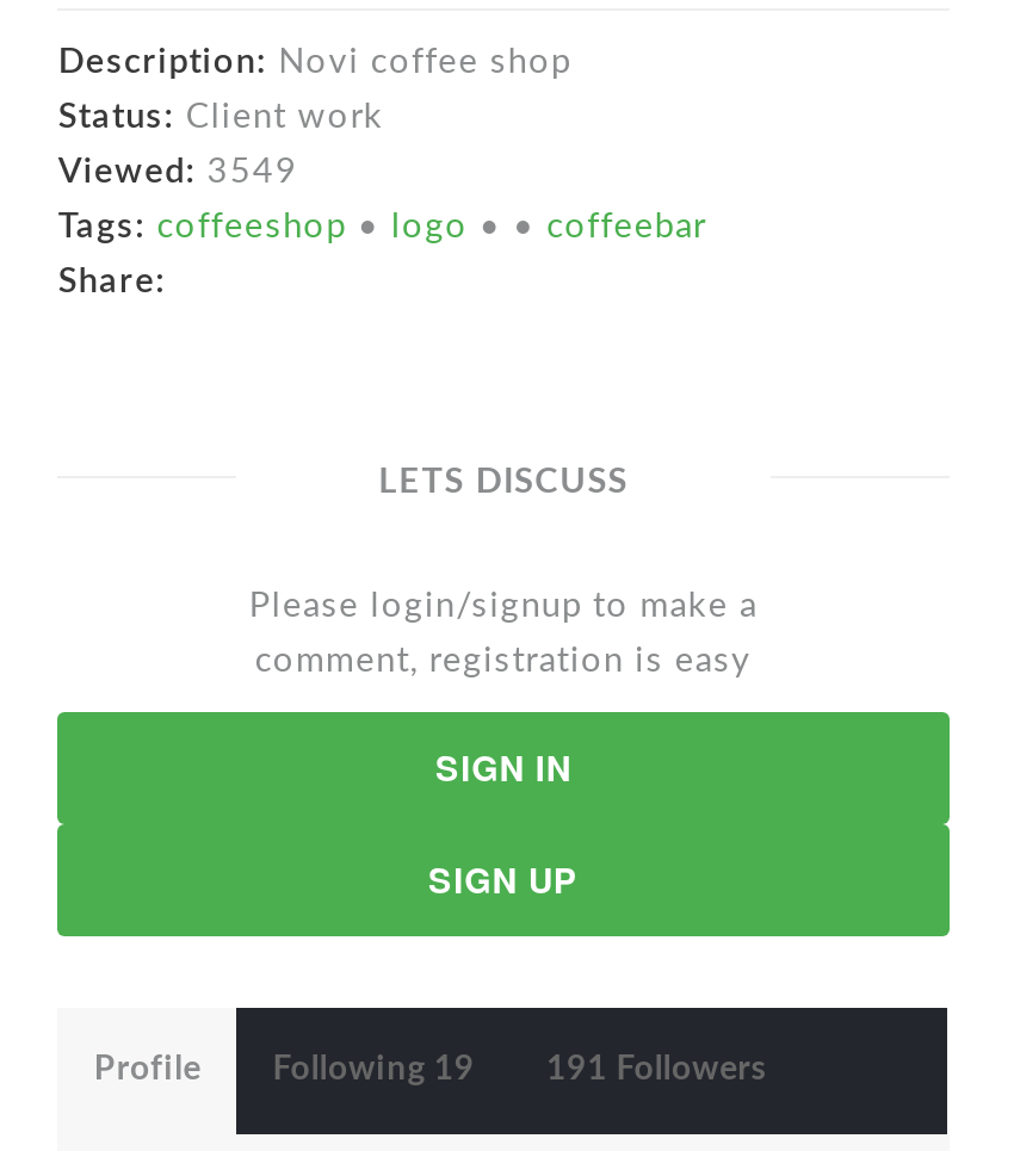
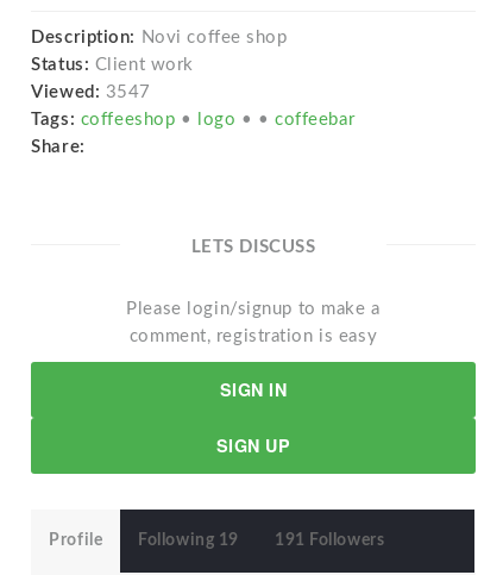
- Viewed: 3549
+ Viewed: 3547
